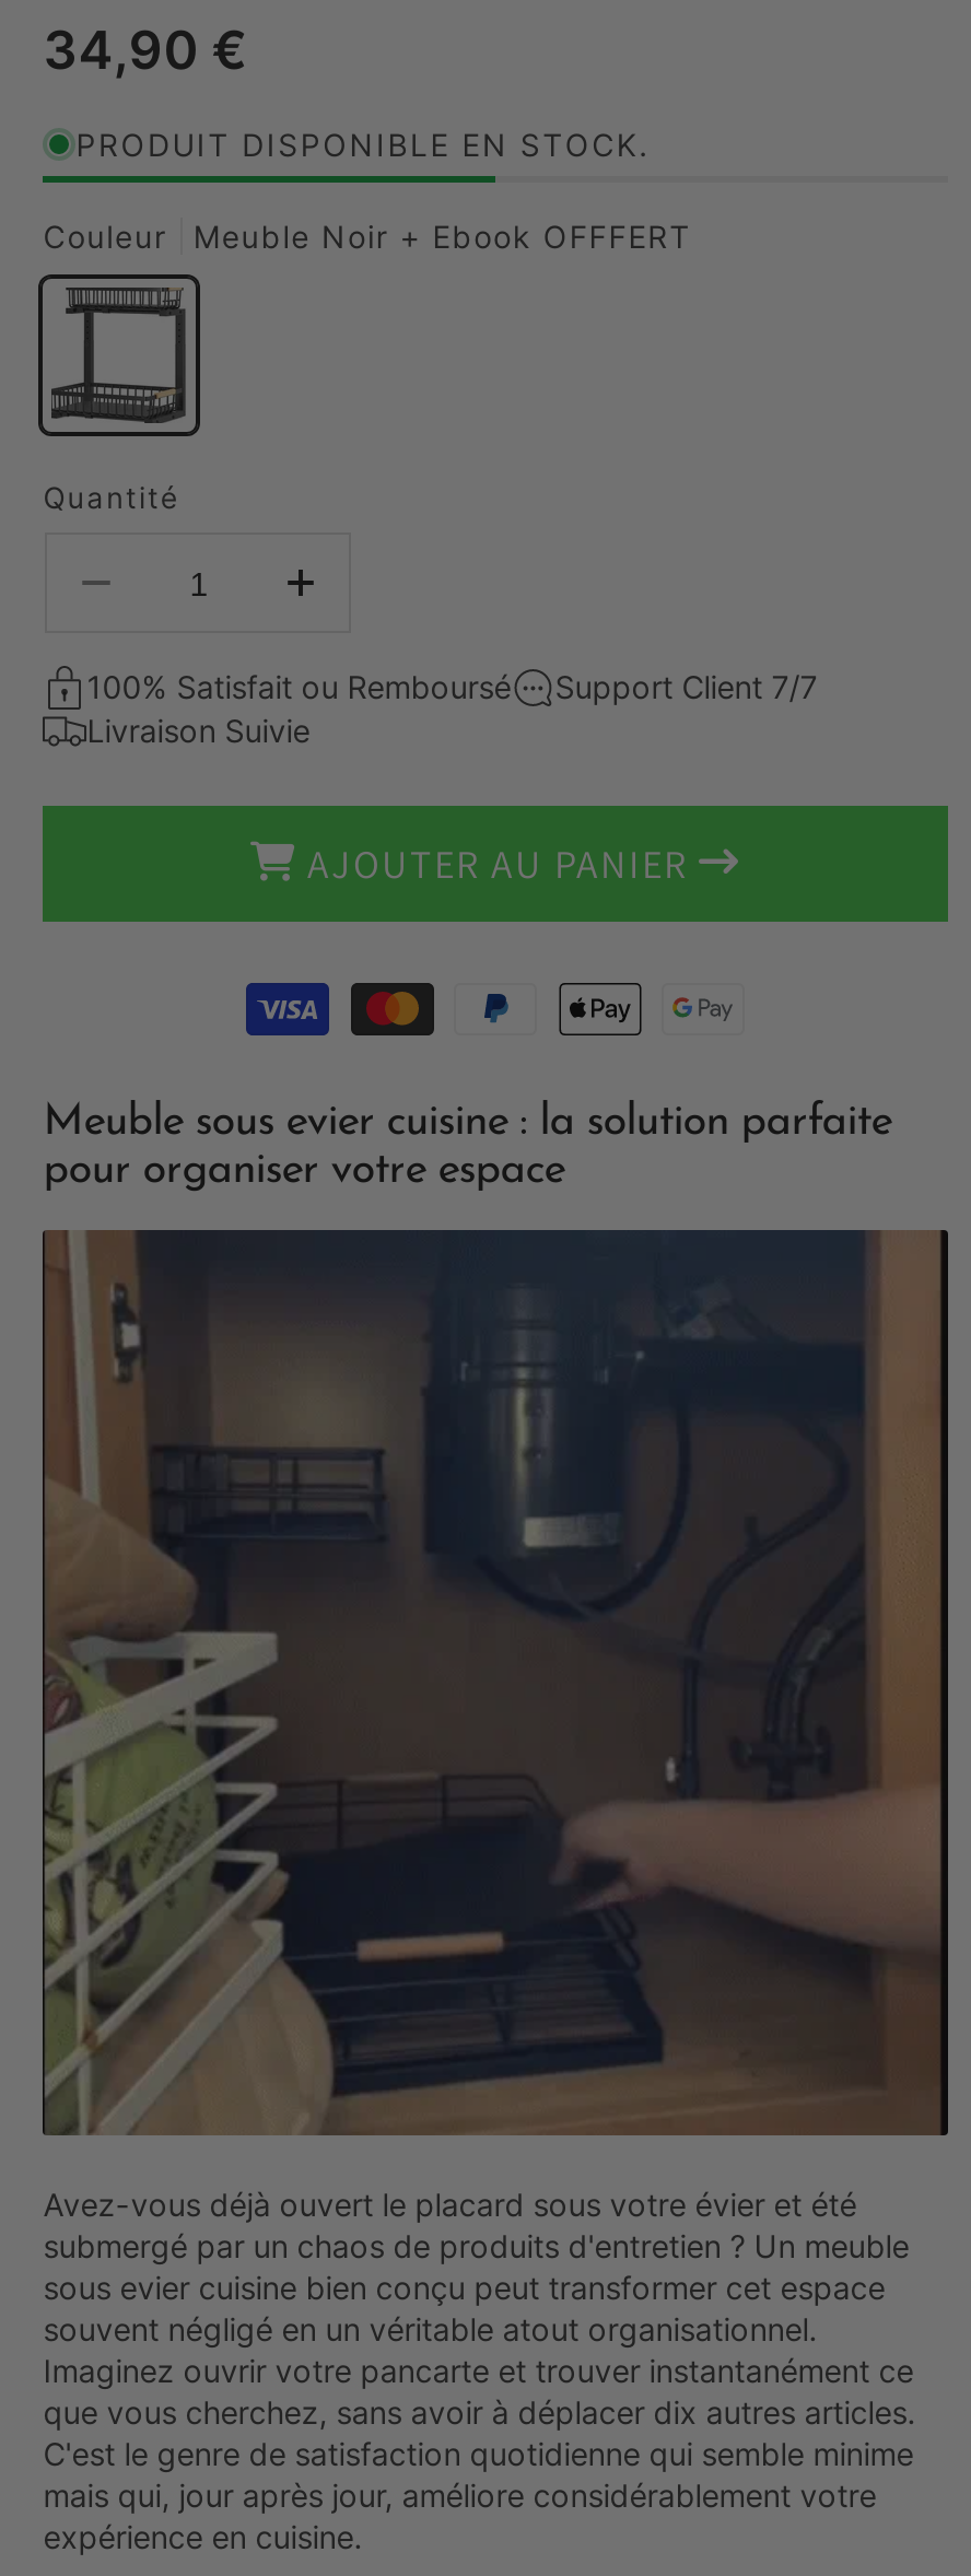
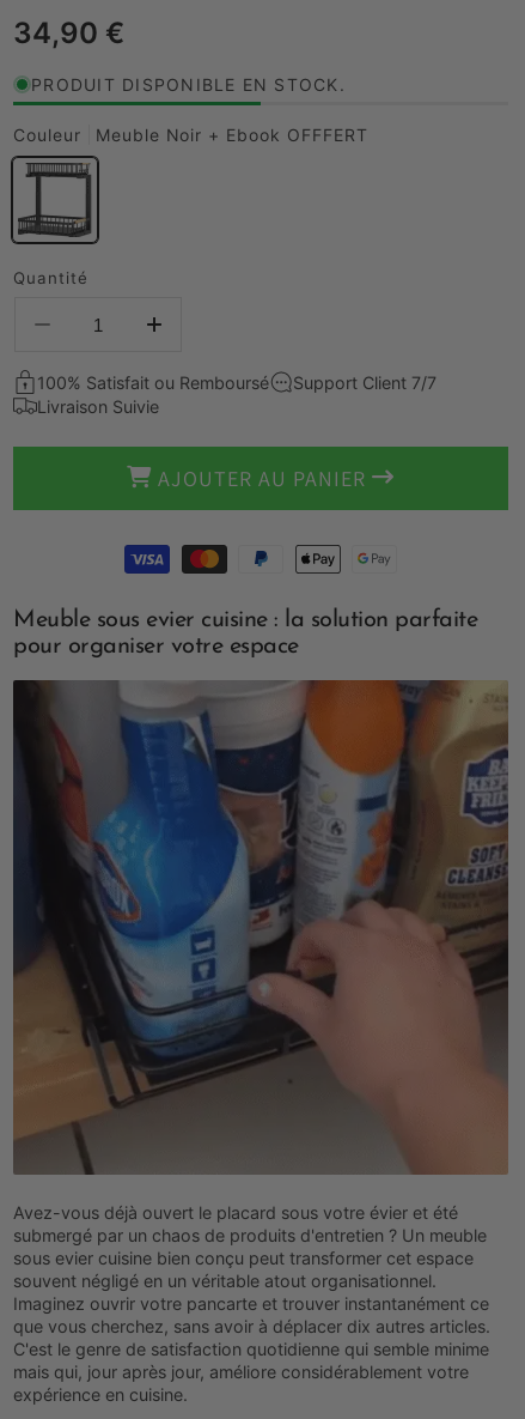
- [image]
+ [image]
